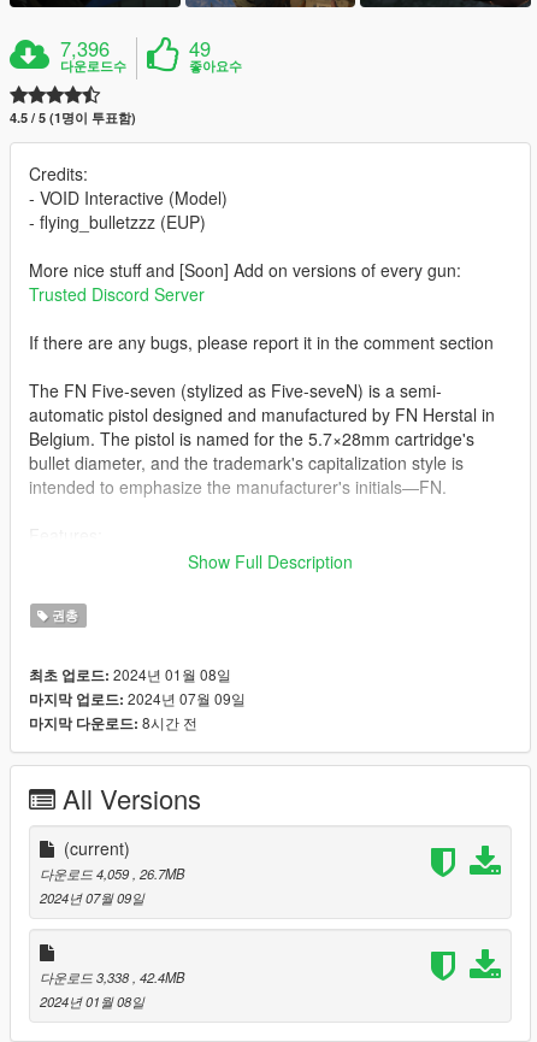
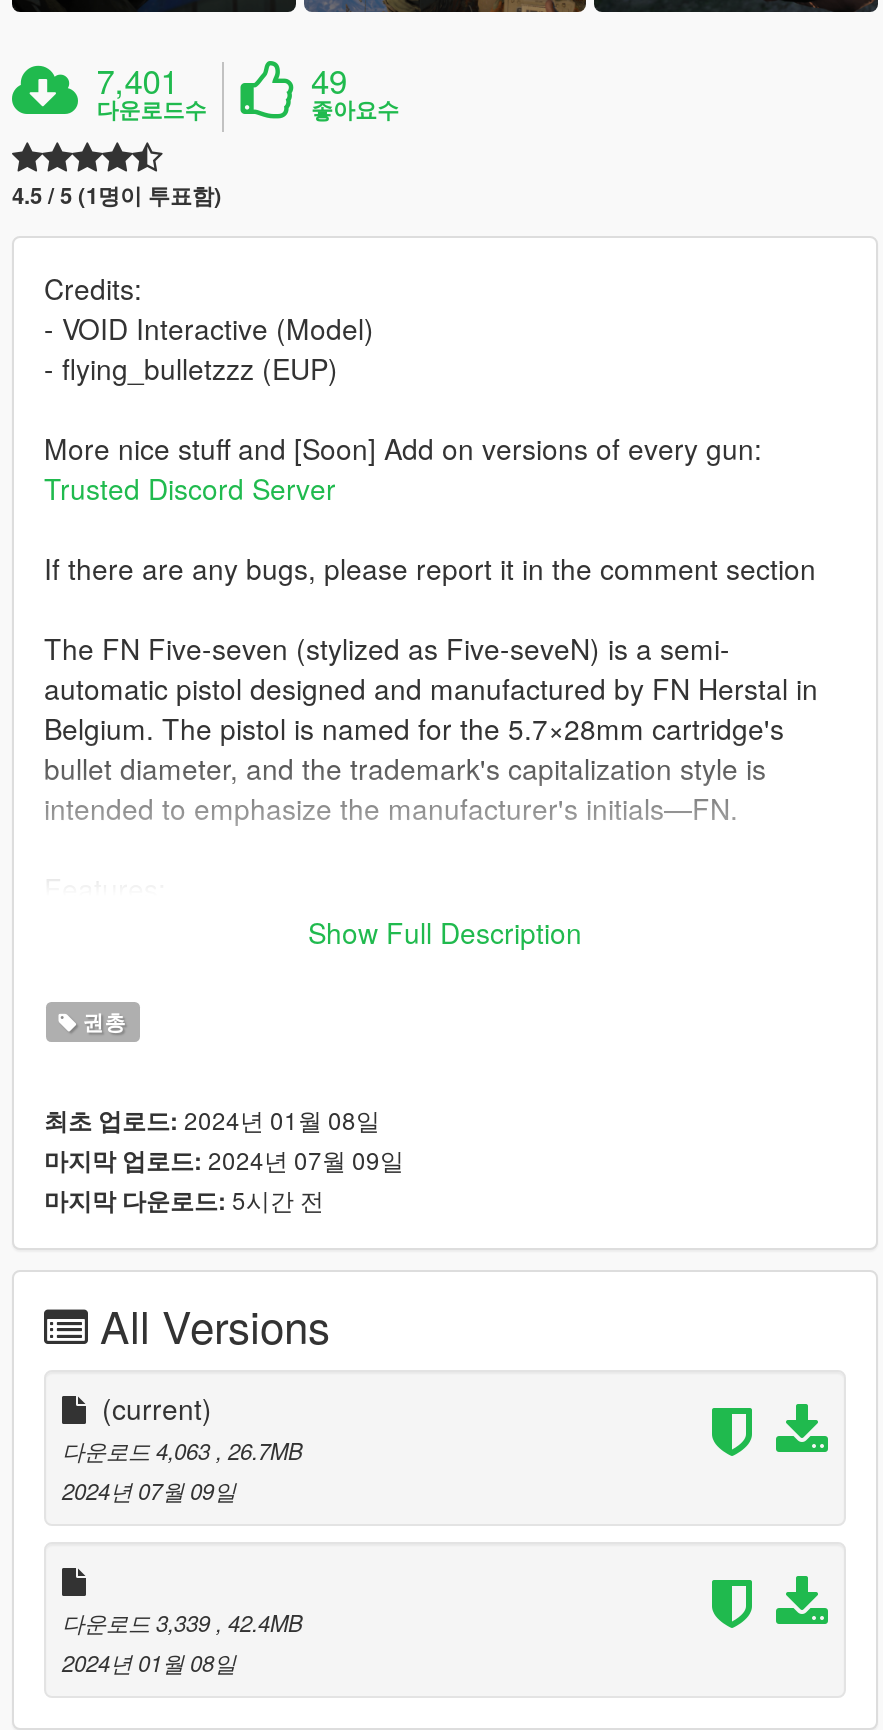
- 7,396
+ 7,401

- 마지막 다운로드: 8시간 전
+ 마지막 다운로드: 5시간 전

- 다운로드 4,059, 26.7MB
+ 다운로드 4,063, 26.7MB

- 다운로드 3,338, 42.4MB
+ 다운로드 3,339, 42.4MB
